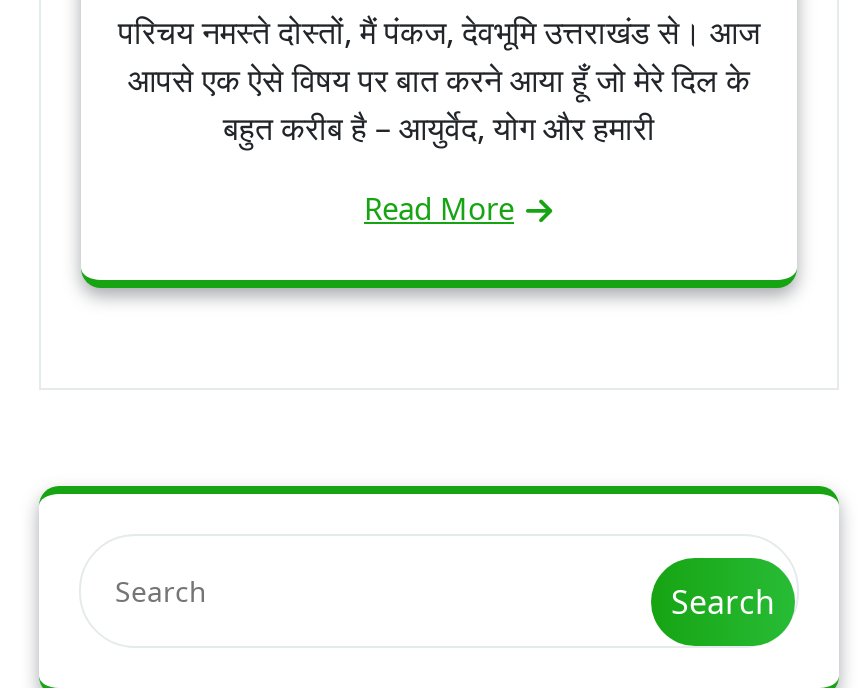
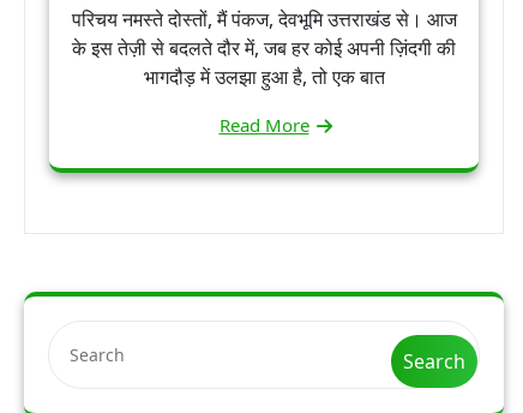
- आपसे एक ऐसे विषय पर बात करने आया हूँ जो मेरे दिल के
- बहुत करीब है – आयुर्वेद, योग और हमारी
+ के इस तेज़ी से बदलते दौर में, जब हर कोई अपनी ज़िंदगी की
+ भागदौड़ में उलझा हुआ है, तो एक बात
